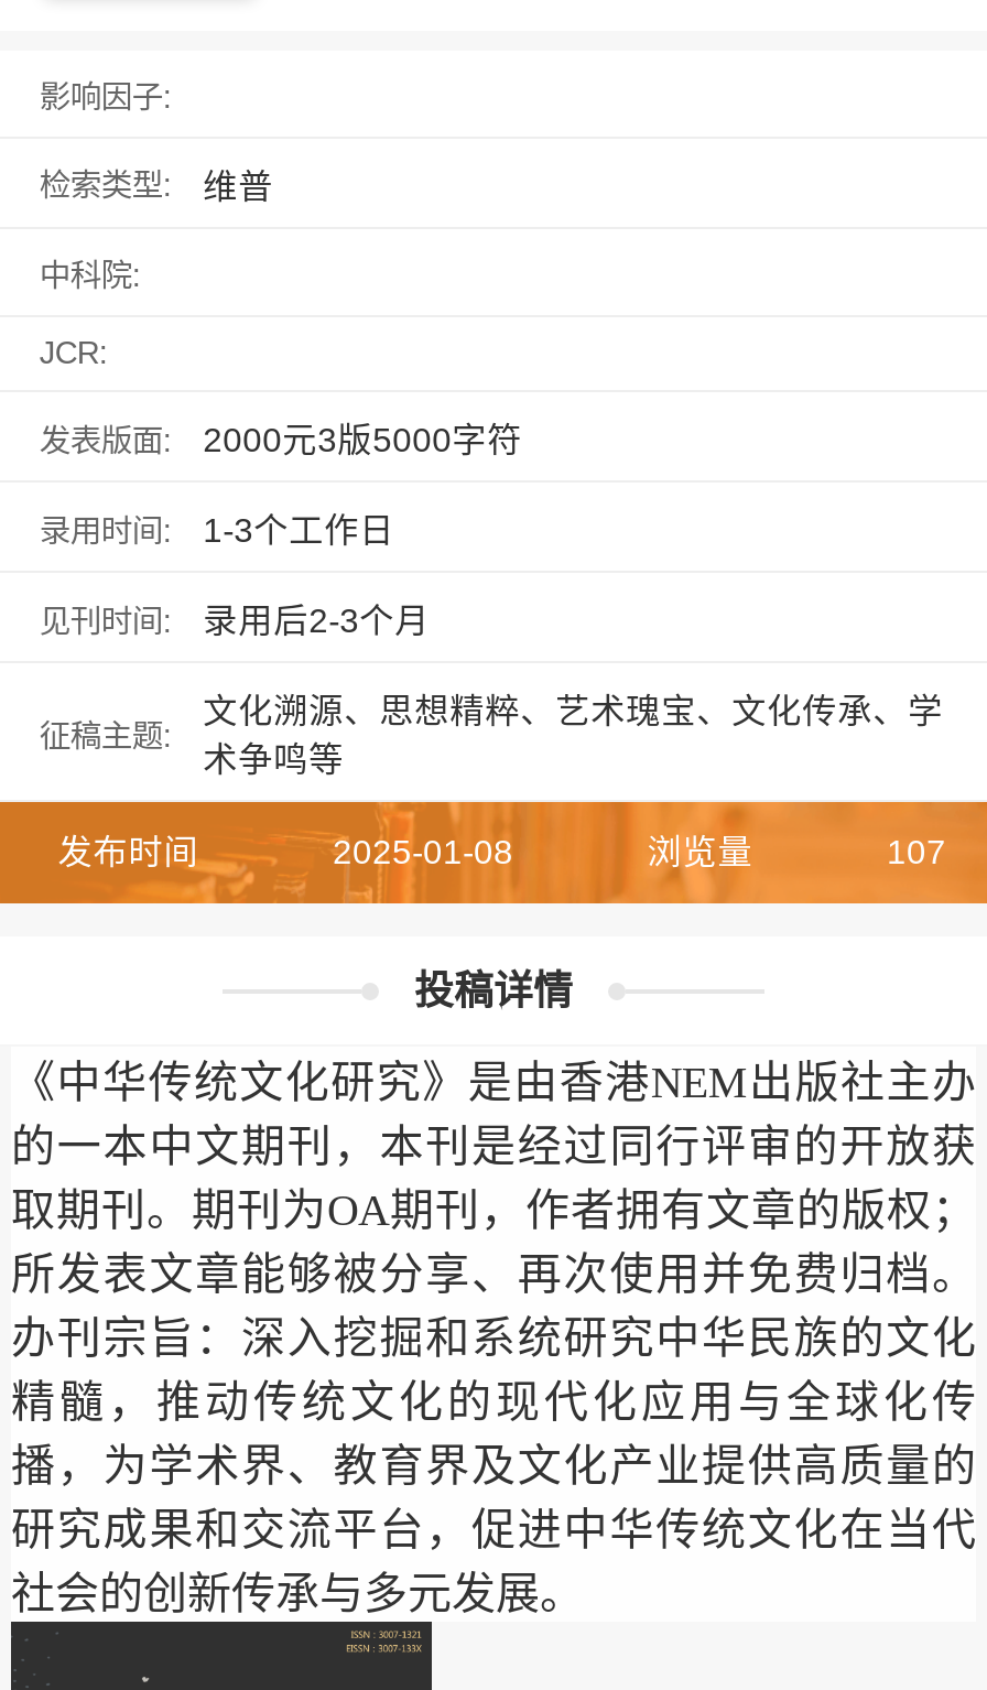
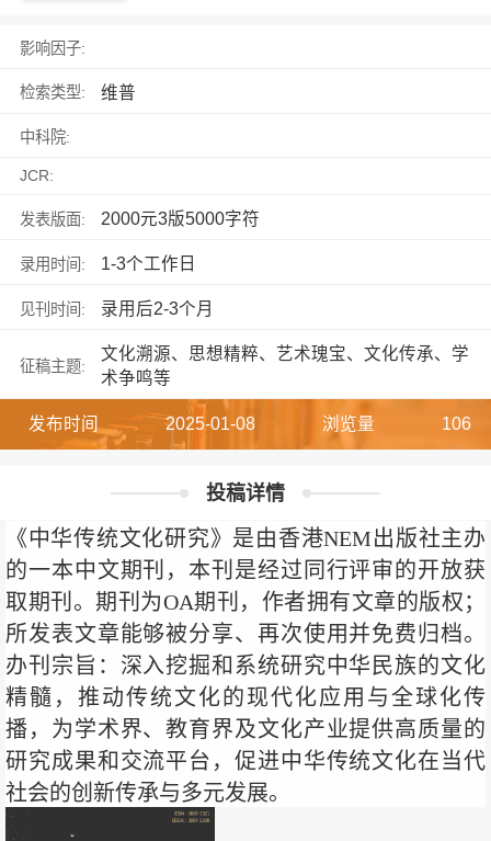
- 107
+ 106
